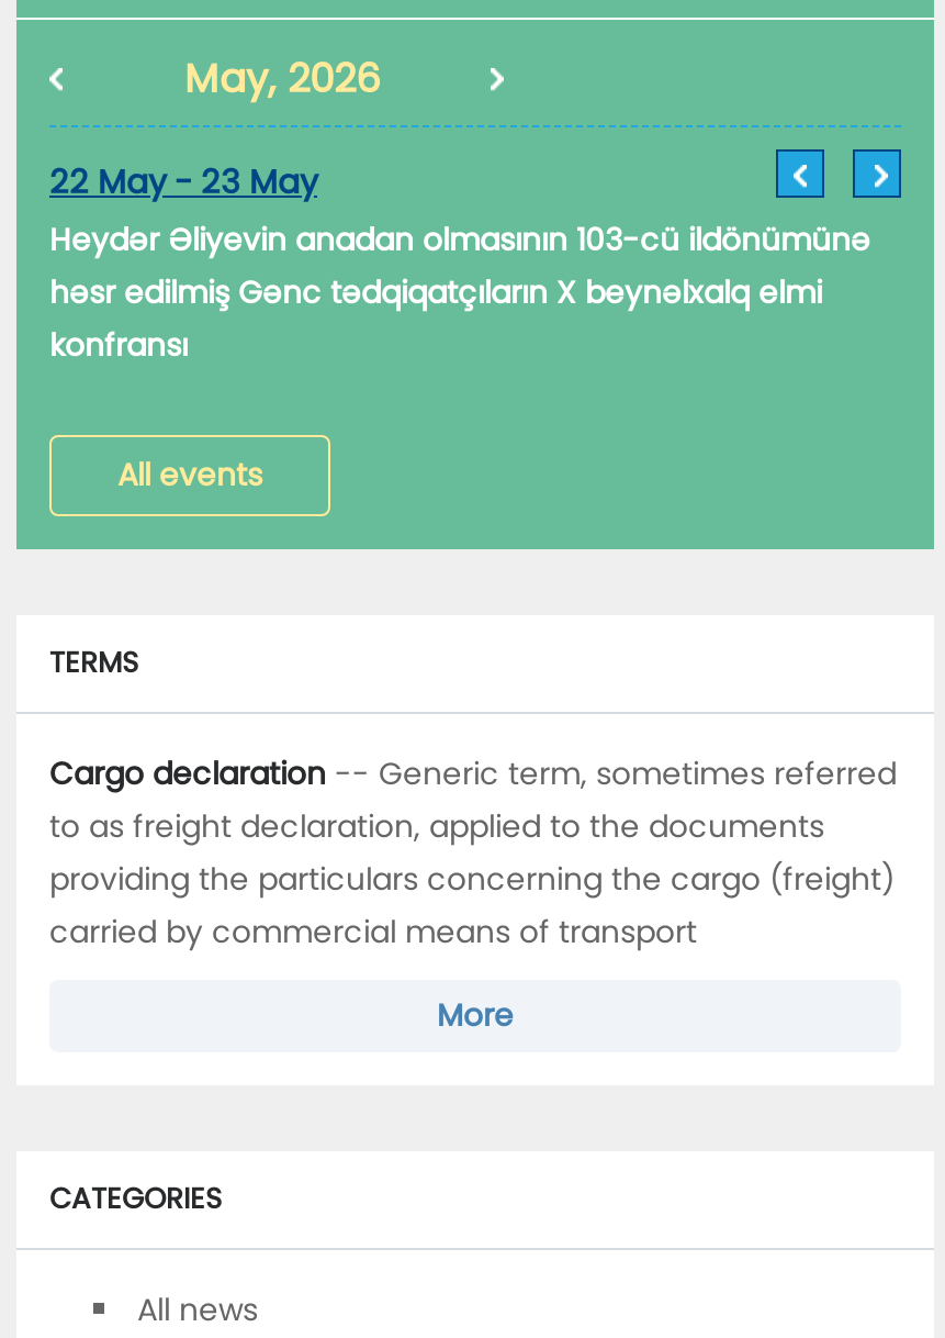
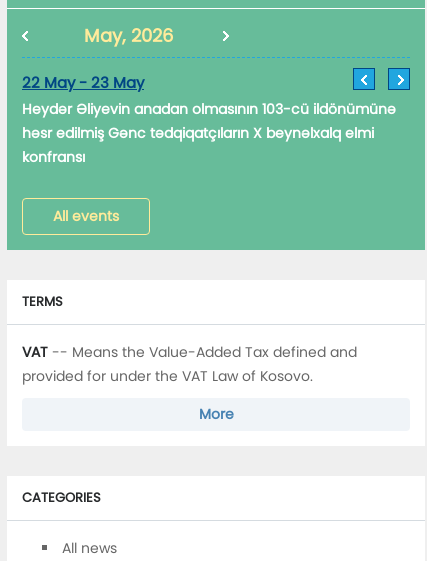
- Cargo declaration -- Generic term, sometimes referred
- to as freight declaration, applied to the documents
- providing the particulars concerning the cargo (freight)
- carried by commercial means of transport
+ VAT -- Means the Value-Added Tax defined and
+ provided for under the VAT Law of Kosovo.
